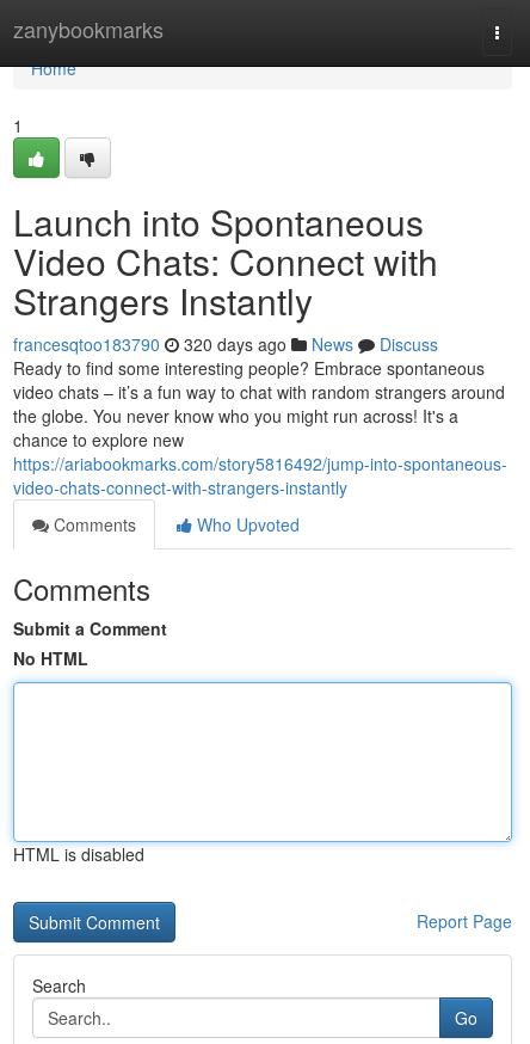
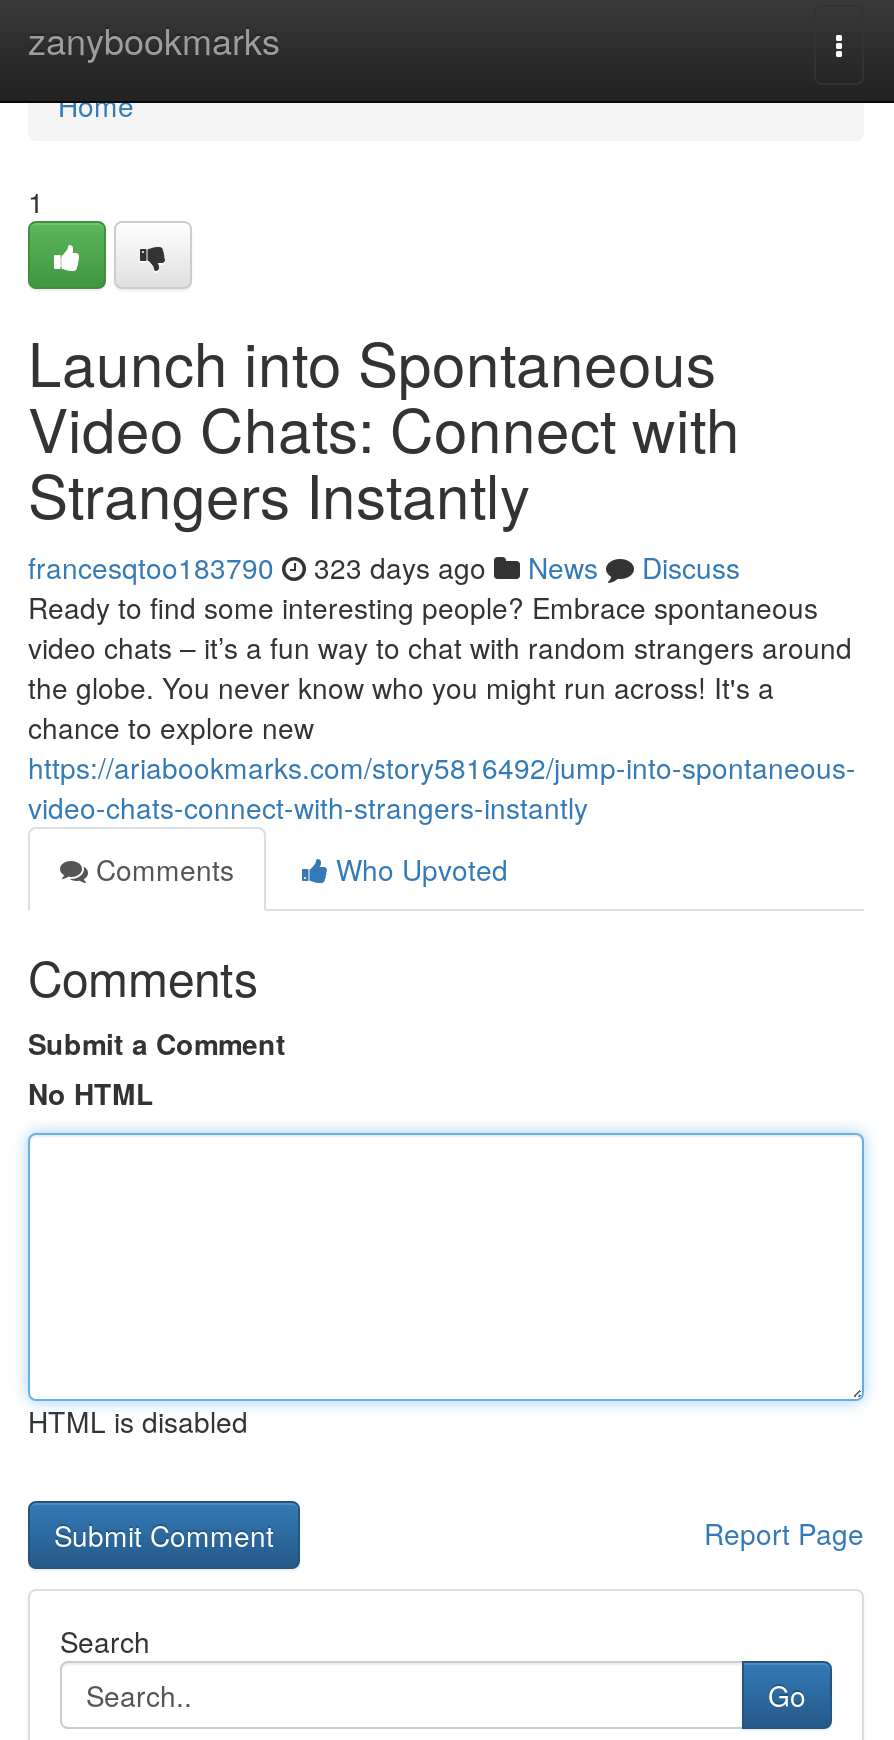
- francesqtoo183790 320 days ago News Discuss
+ francesqtoo183790 323 days ago News Discuss
